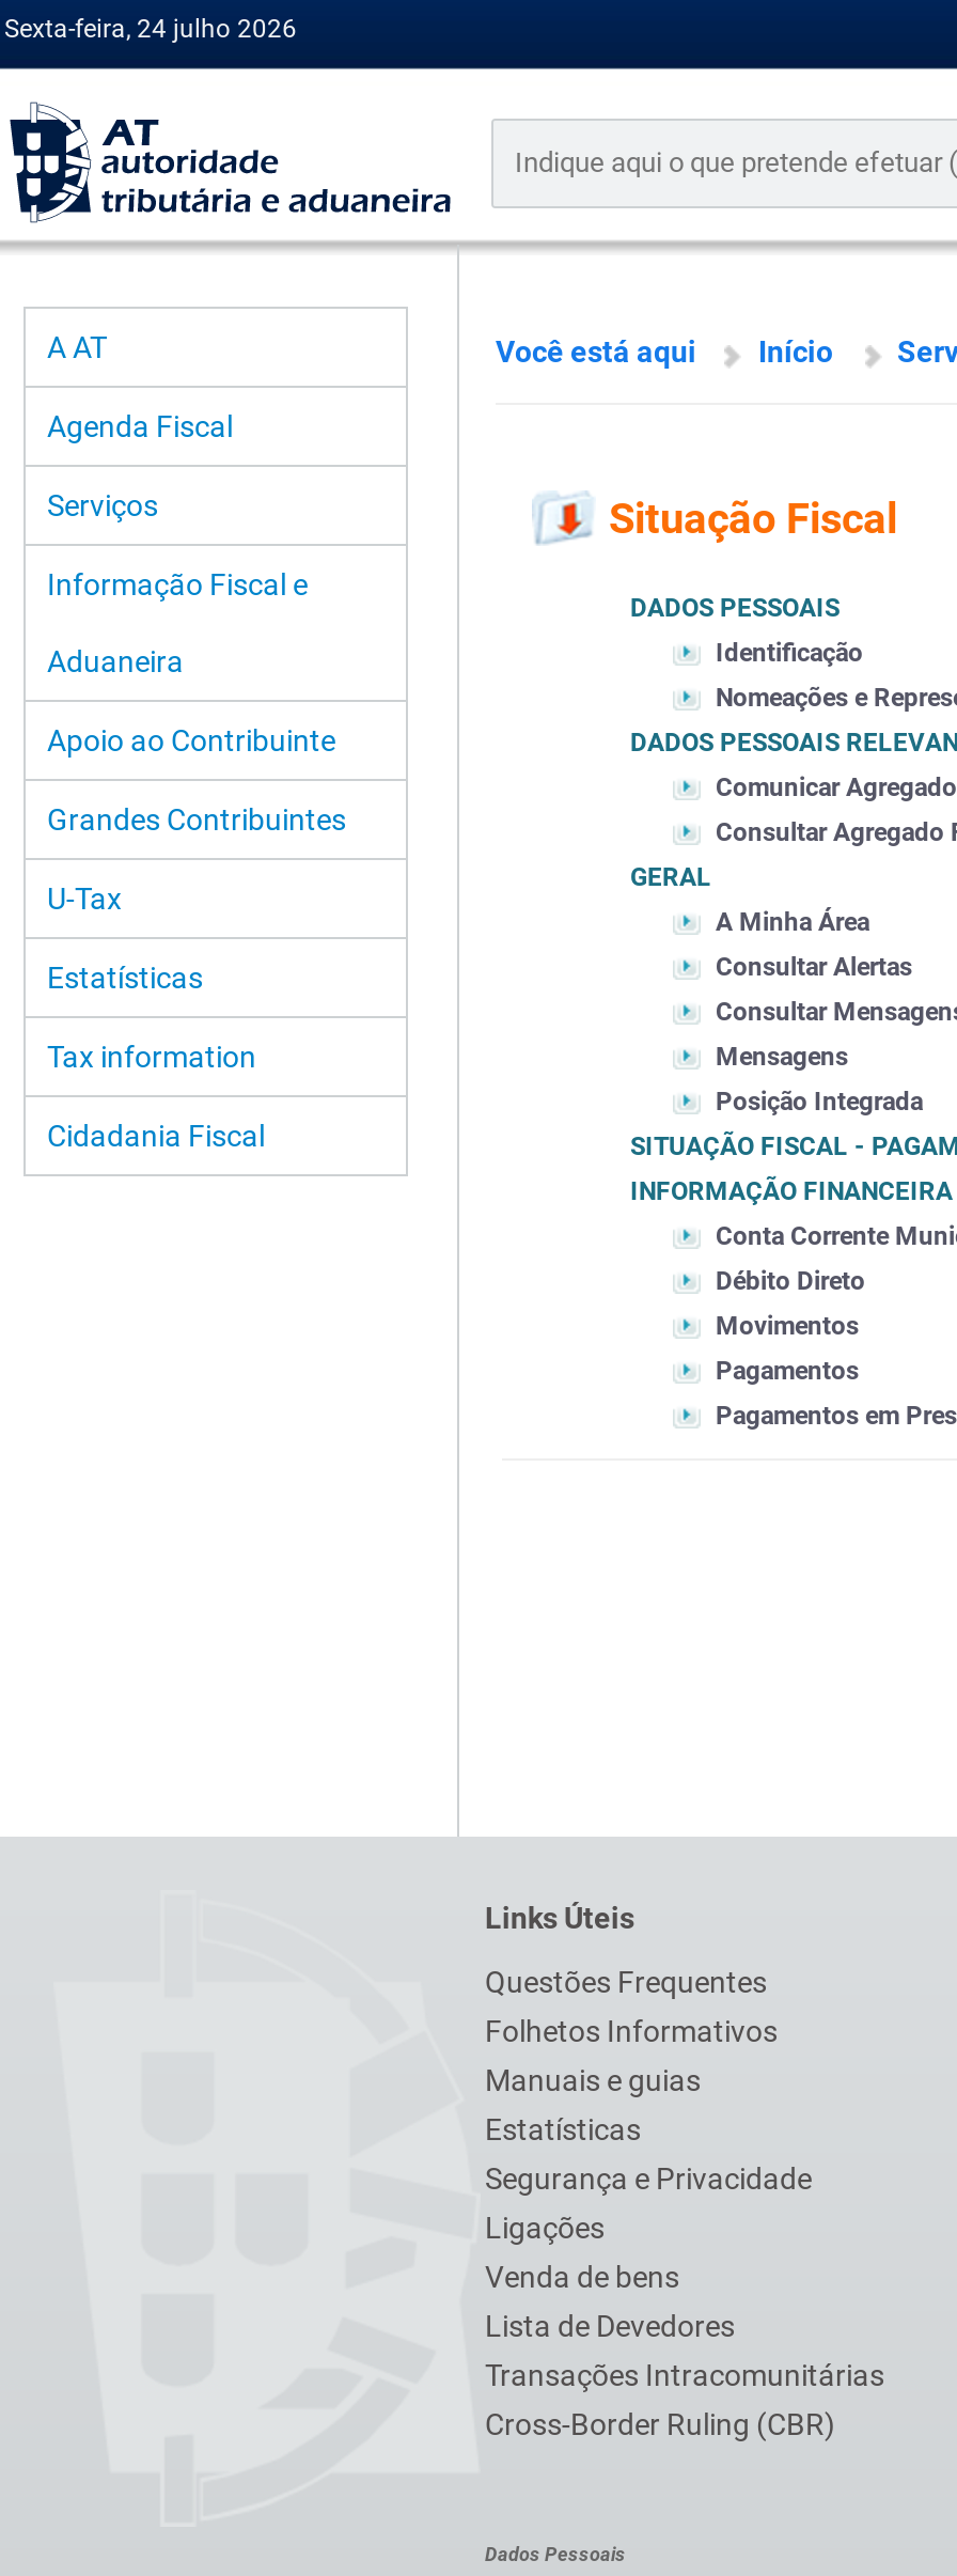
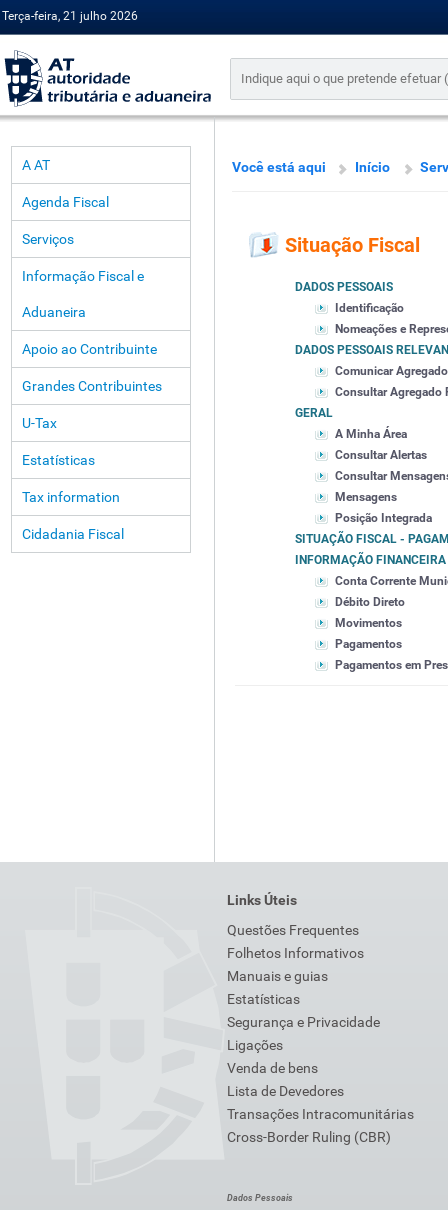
- Sexta-feira, 24 julho 2026
+ Terça-feira, 21 julho 2026
